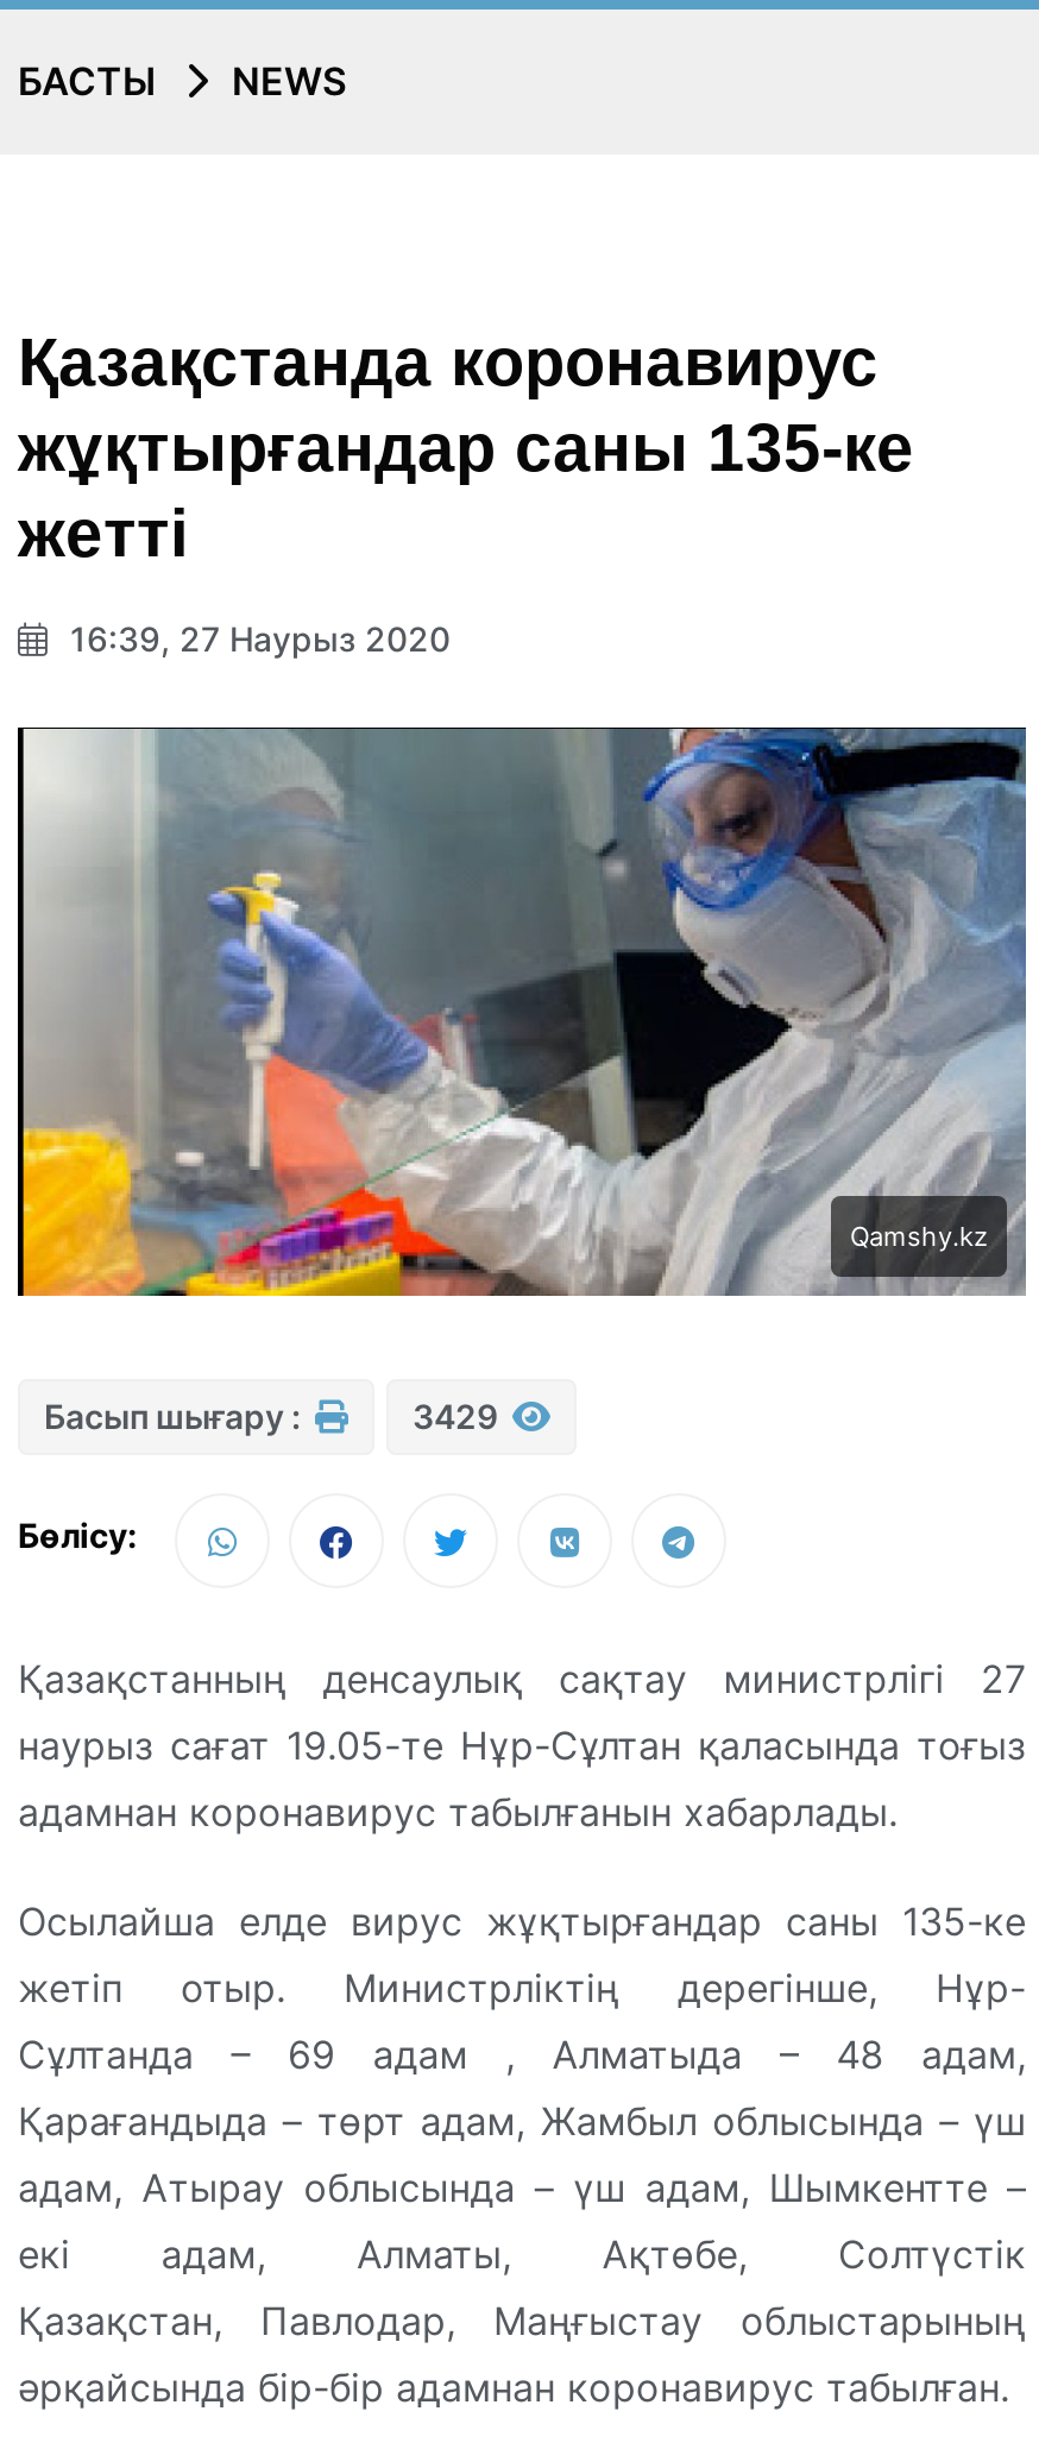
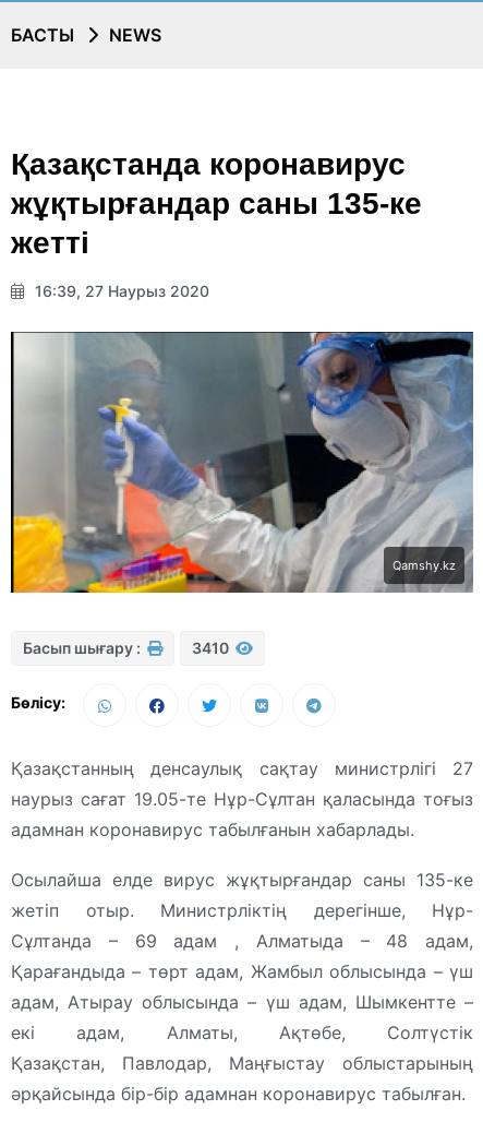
- 3429
+ 3410
